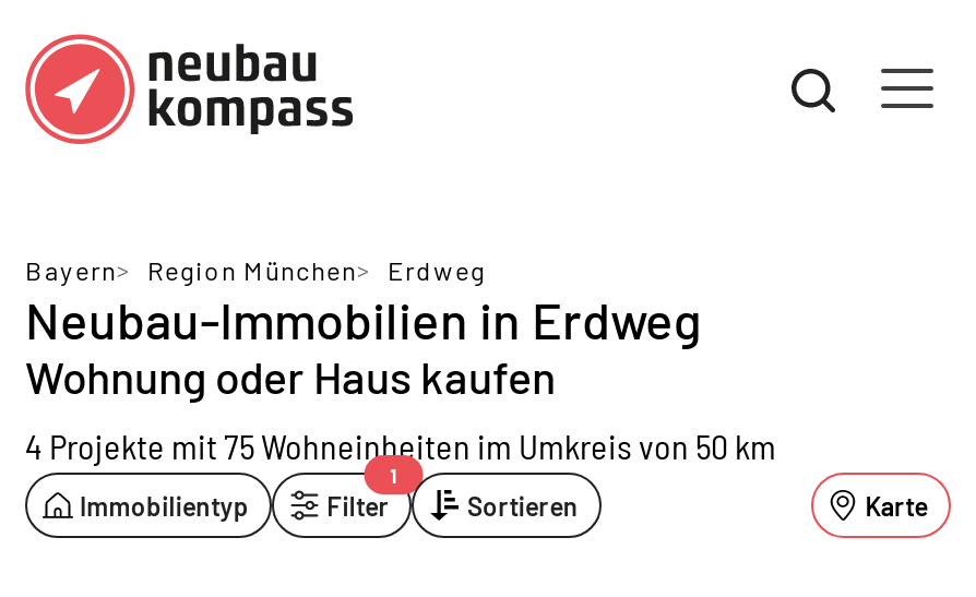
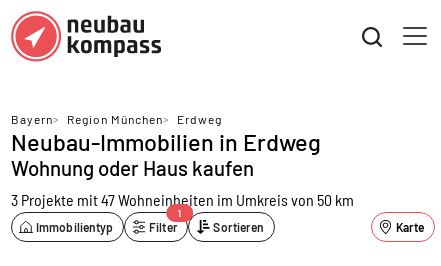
- 4 Projekte mit 75 Wohneinheiten im Umkreis von 50 km
+ 3 Projekte mit 47 Wohneinheiten im Umkreis von 50 km
